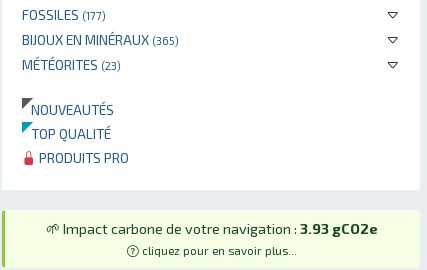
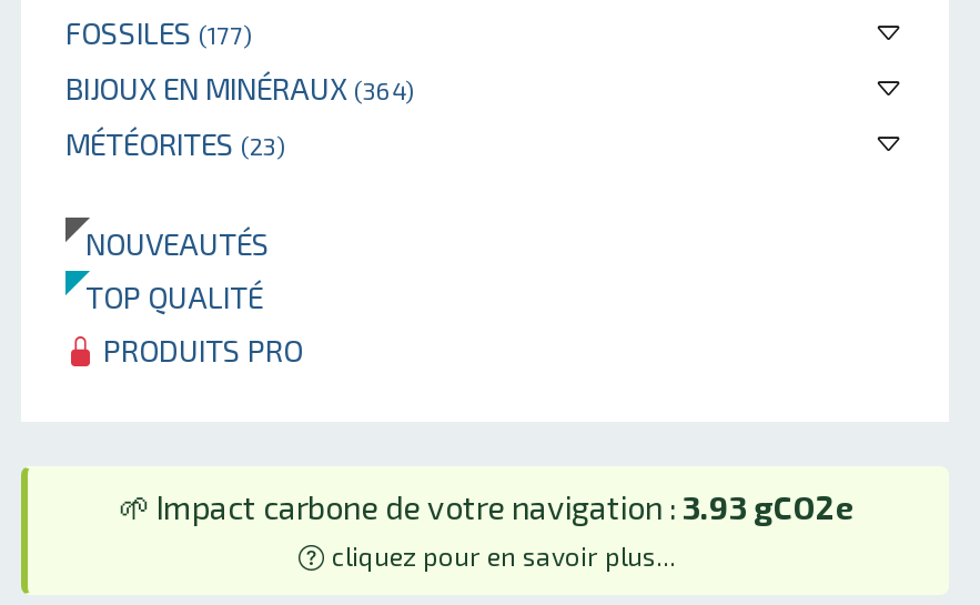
- BIJOUX EN MINÉRAUX (365)
+ BIJOUX EN MINÉRAUX (364)
